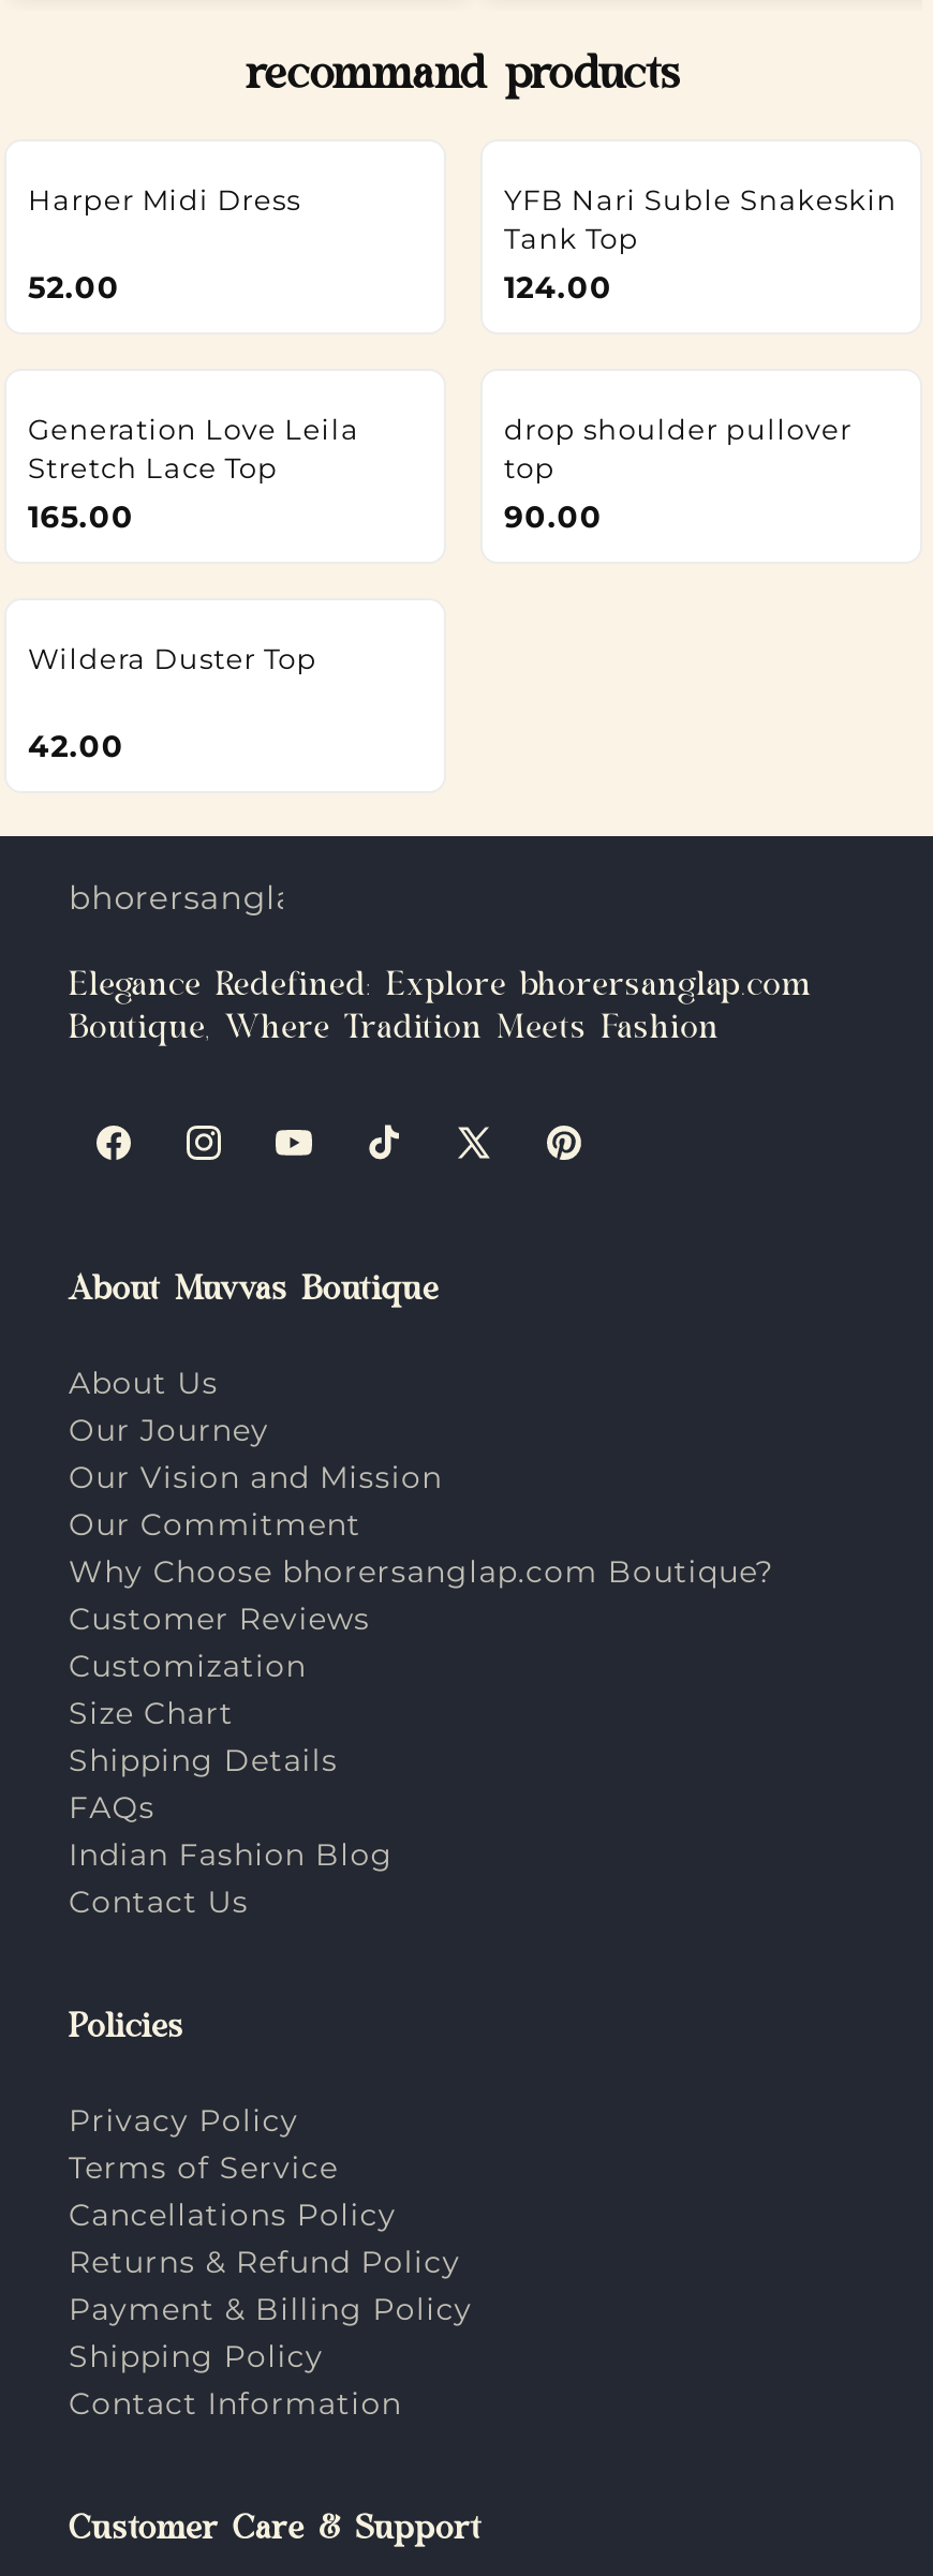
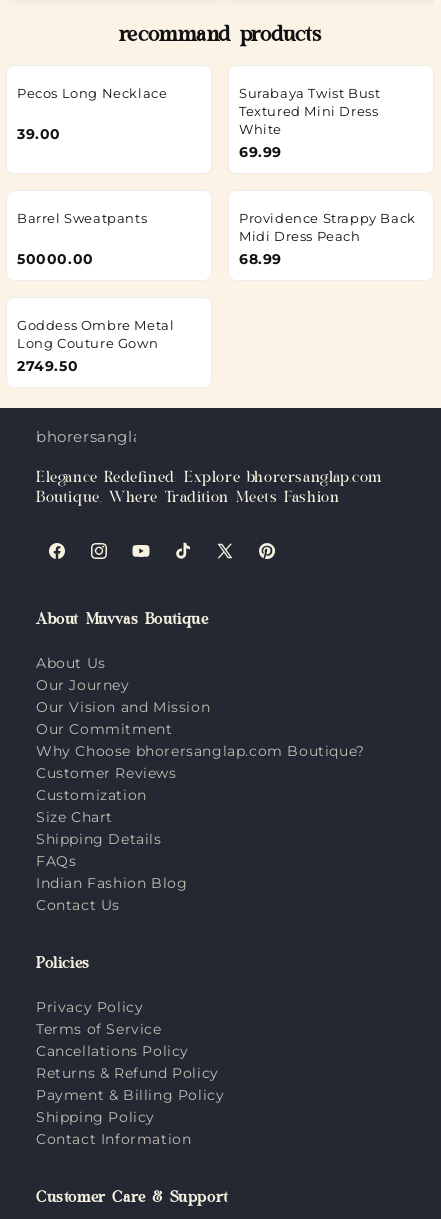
- Harper Midi Dress
+ Pecos Long Necklace

- YFB Nari Suble Snakeskin
- Tank Top
- 124.00
+ Surabaya Twist Bust
+ Textured Mini Dress
+ White
+ 69.99

- 52.00
+ 39.00

- Generation Love Leila
- Stretch Lace Top
- 165.00
+ Barrel Sweatpants

- drop shoulder pullover
- top
- 90.00
+ 50000.00

- Wildera Duster Top
+ Providence Strappy Back
+ Midi Dress Peach
+ 68.99

- 42.00
+ Goddess Ombre Metal
+ Long Couture Gown
+ 2749.50
